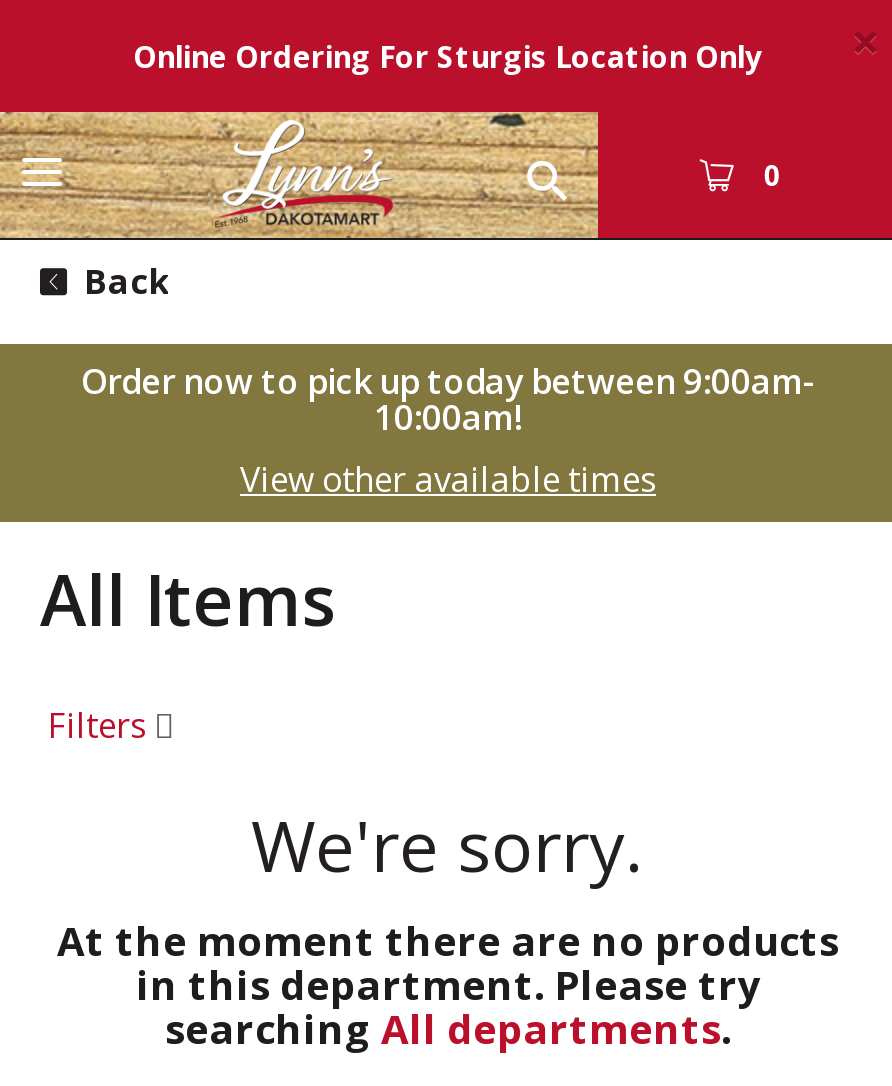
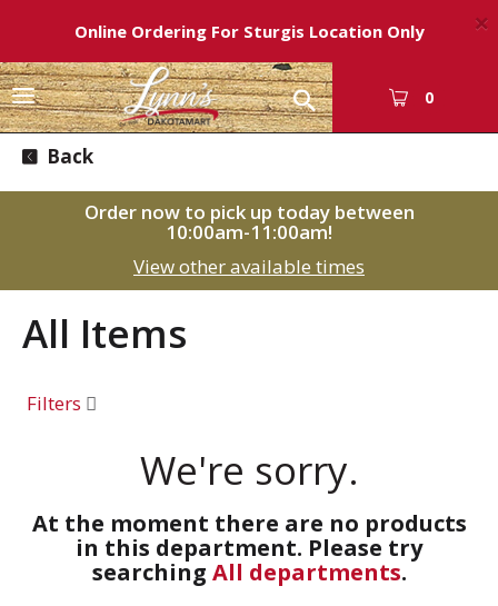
- Order now to pick up today between 9:00am-
- 10:00am!
+ Order now to pick up today between
+ 10:00am-11:00am!
